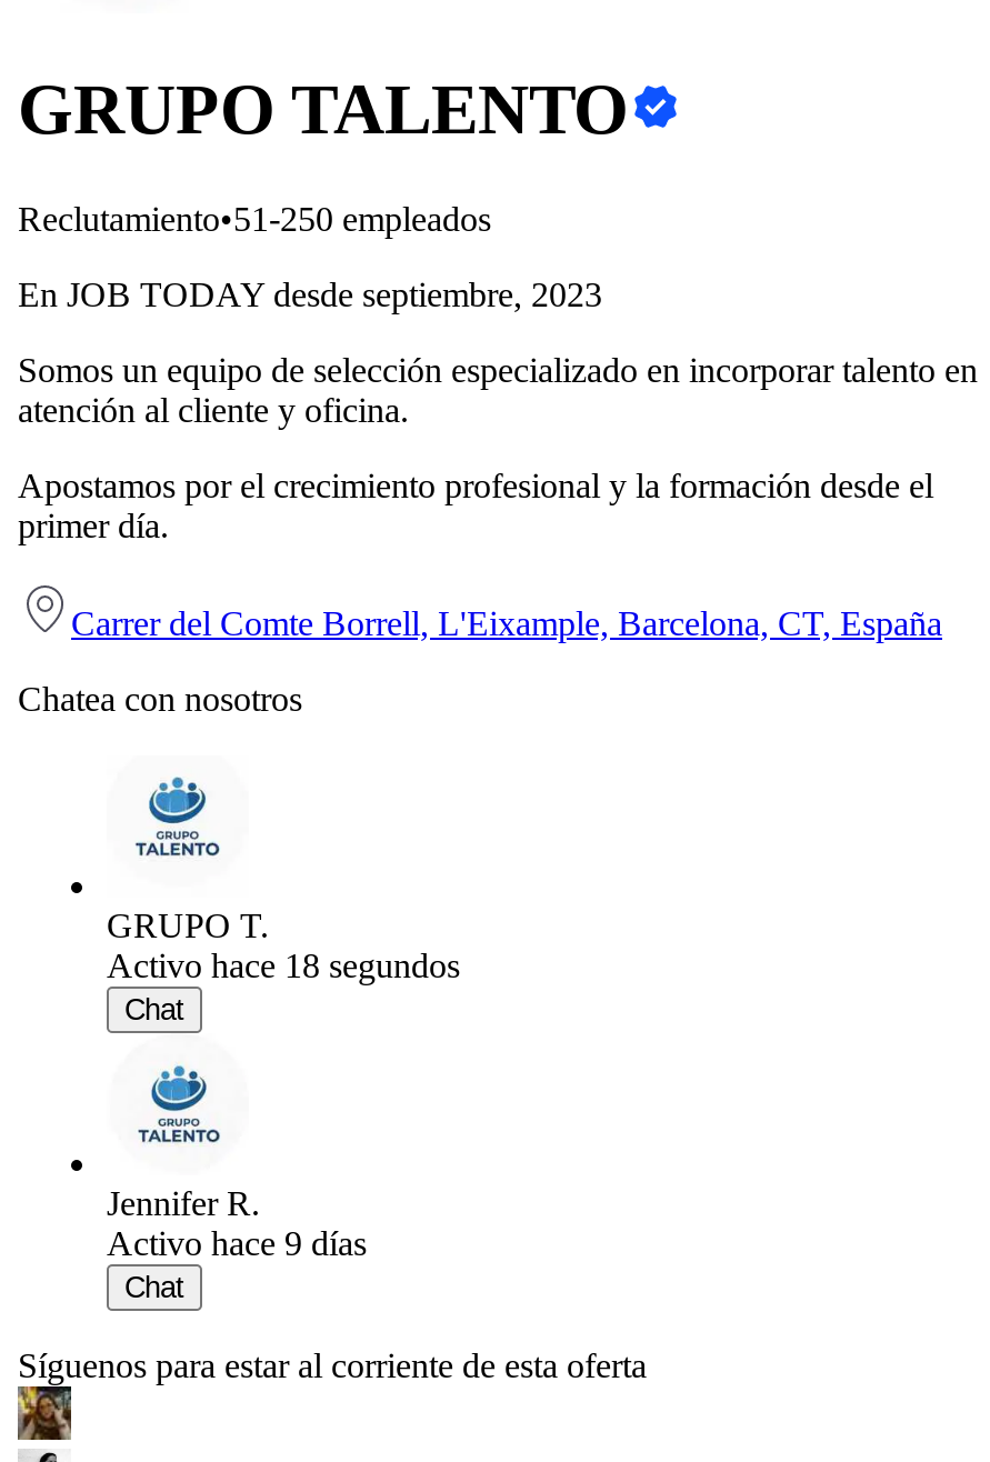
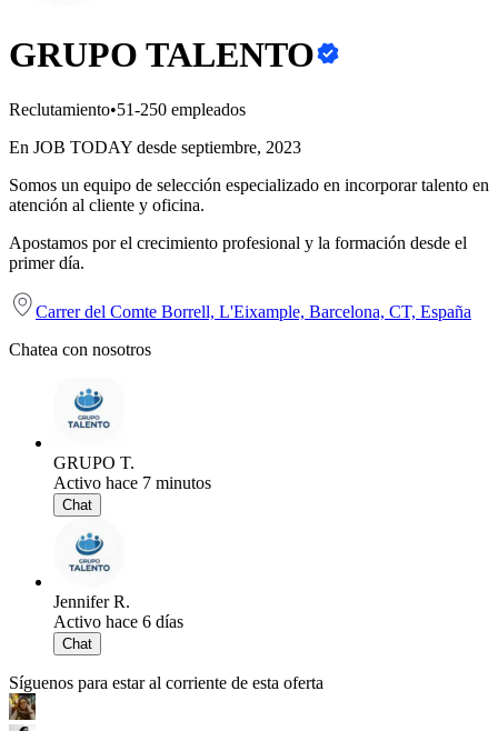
- Activo hace 18 segundos
+ Activo hace 7 minutos

- Activo hace 9 días
+ Activo hace 6 días
